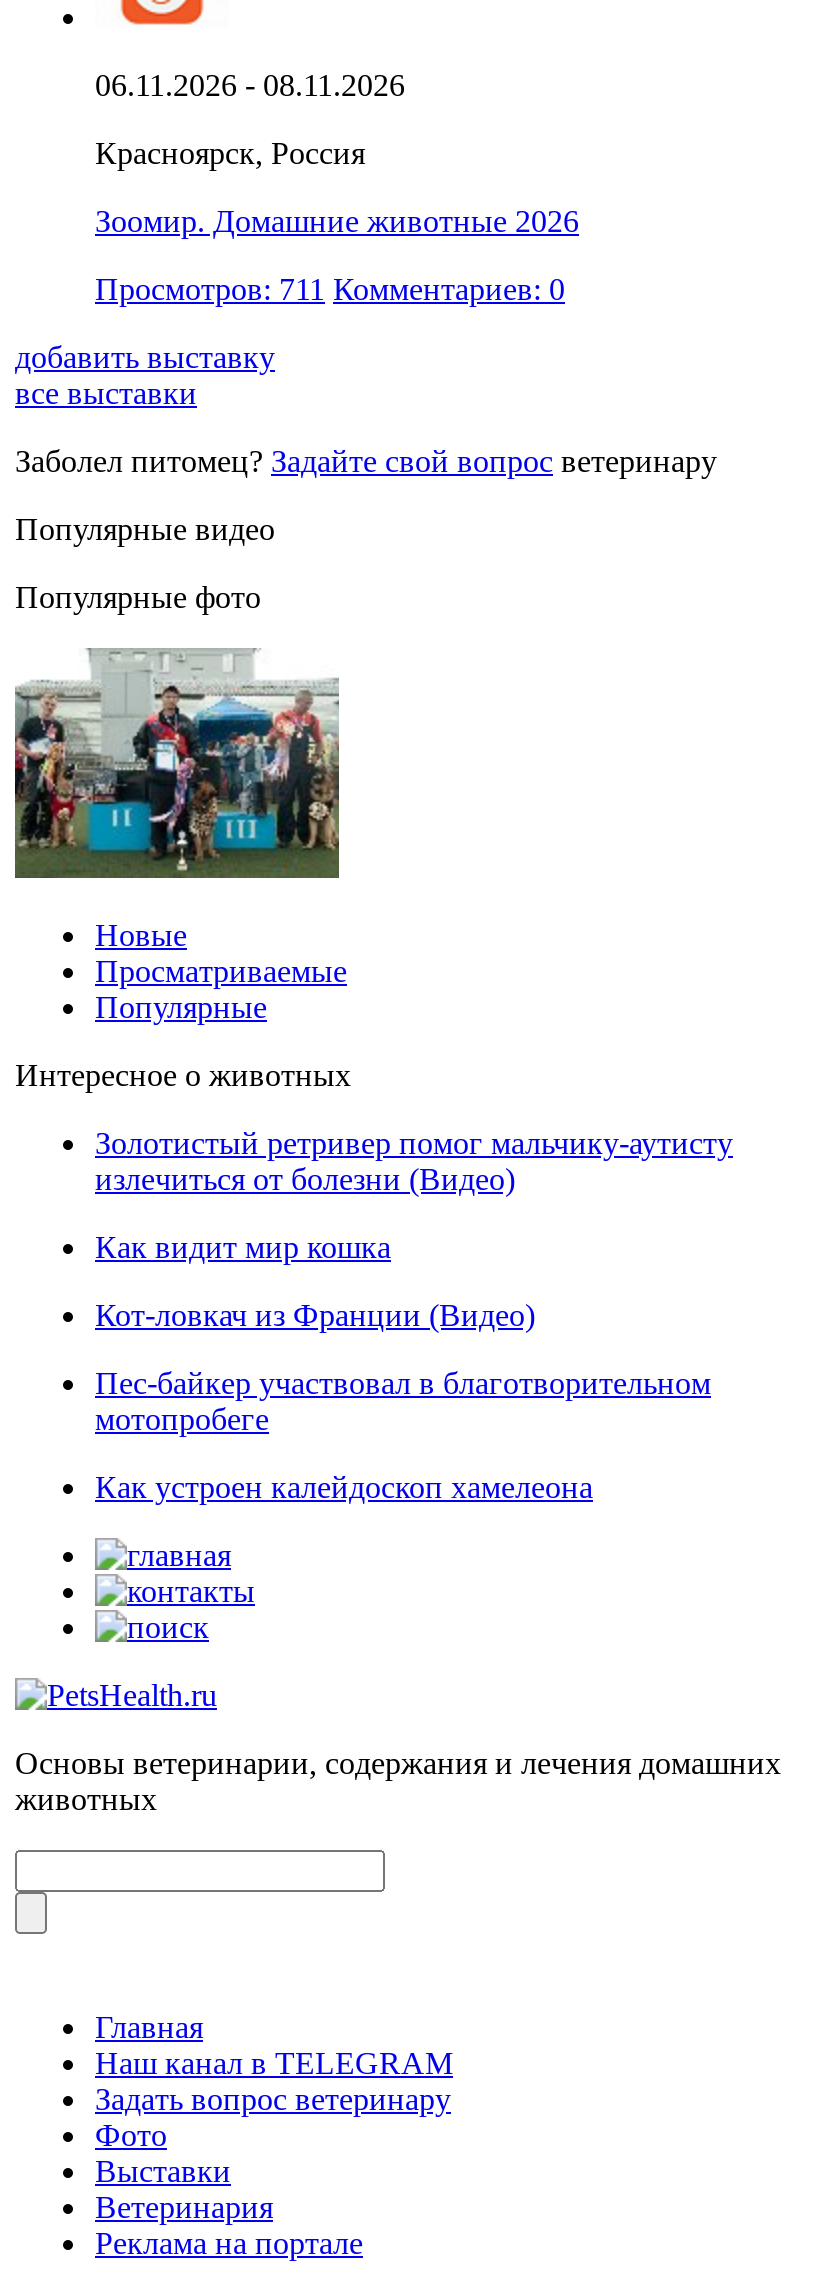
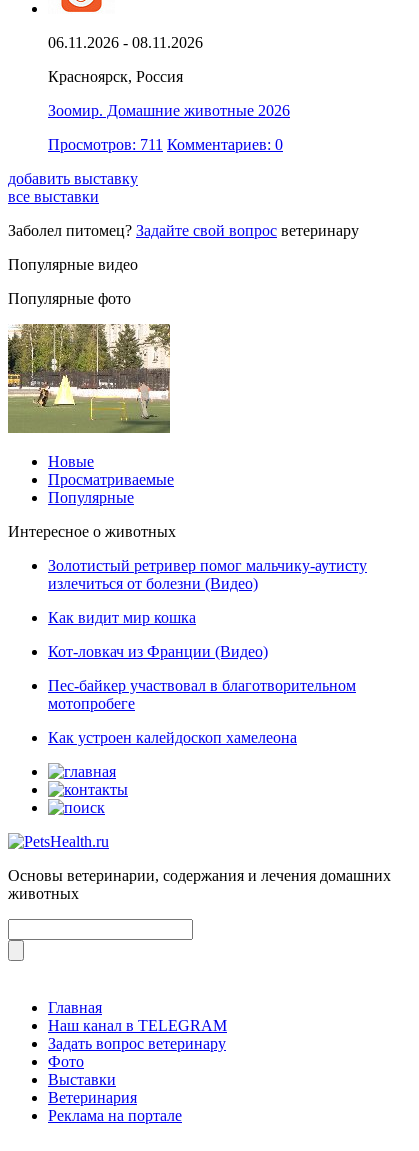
- [image]
+ [image]
